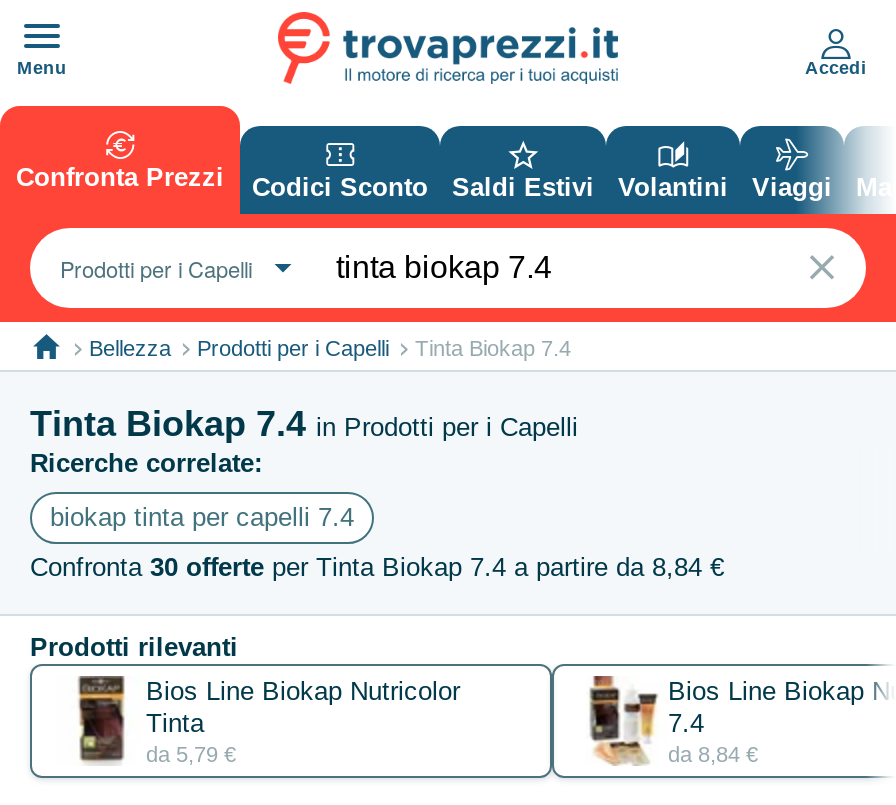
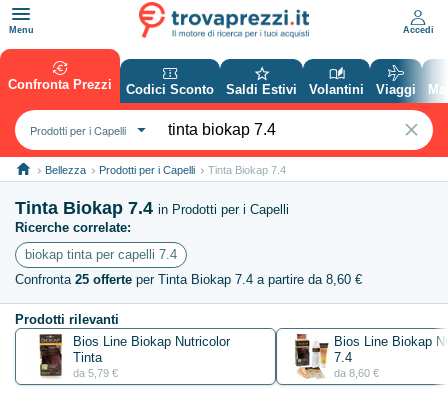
- Confronta 30 offerte per Tinta Biokap 7.4 a partire da 8,84 €
+ Confronta 25 offerte per Tinta Biokap 7.4 a partire da 8,60 €

- da 8,84 €
+ da 8,60 €
